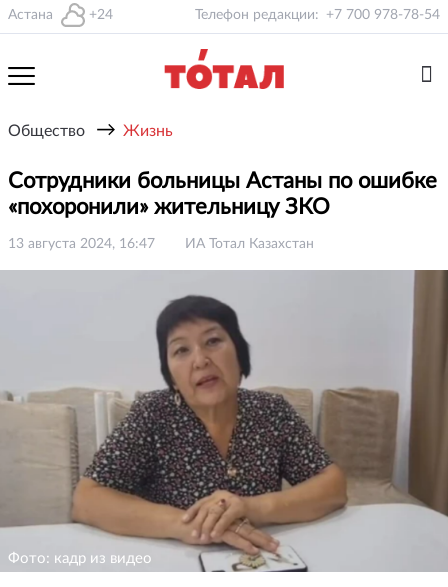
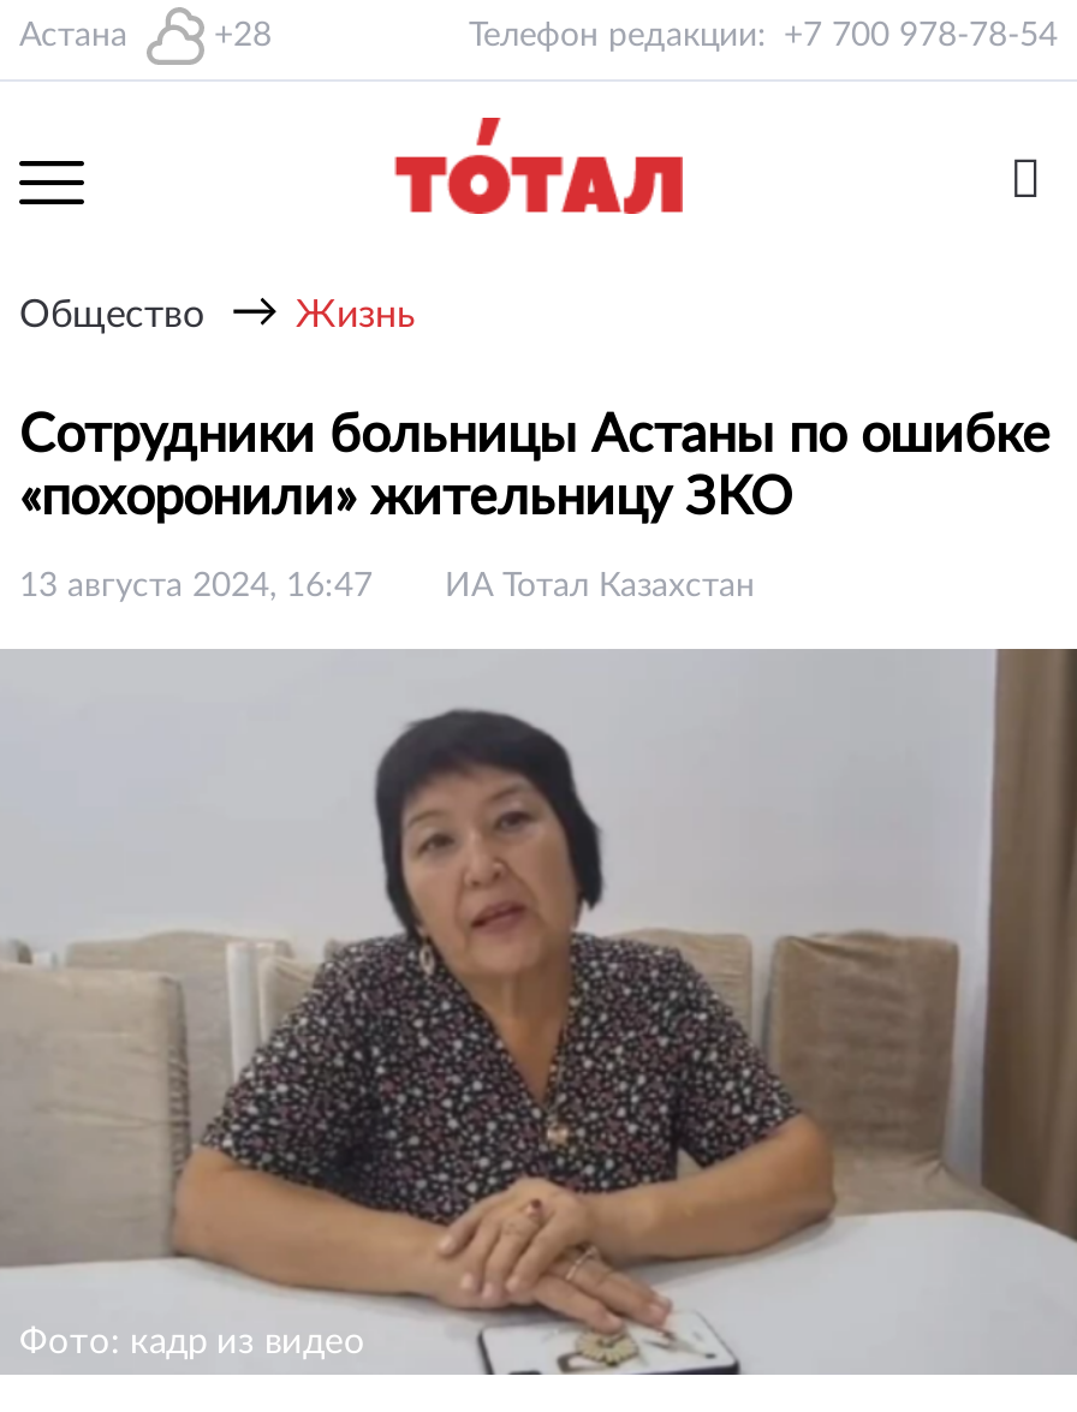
- +24
+ +28
